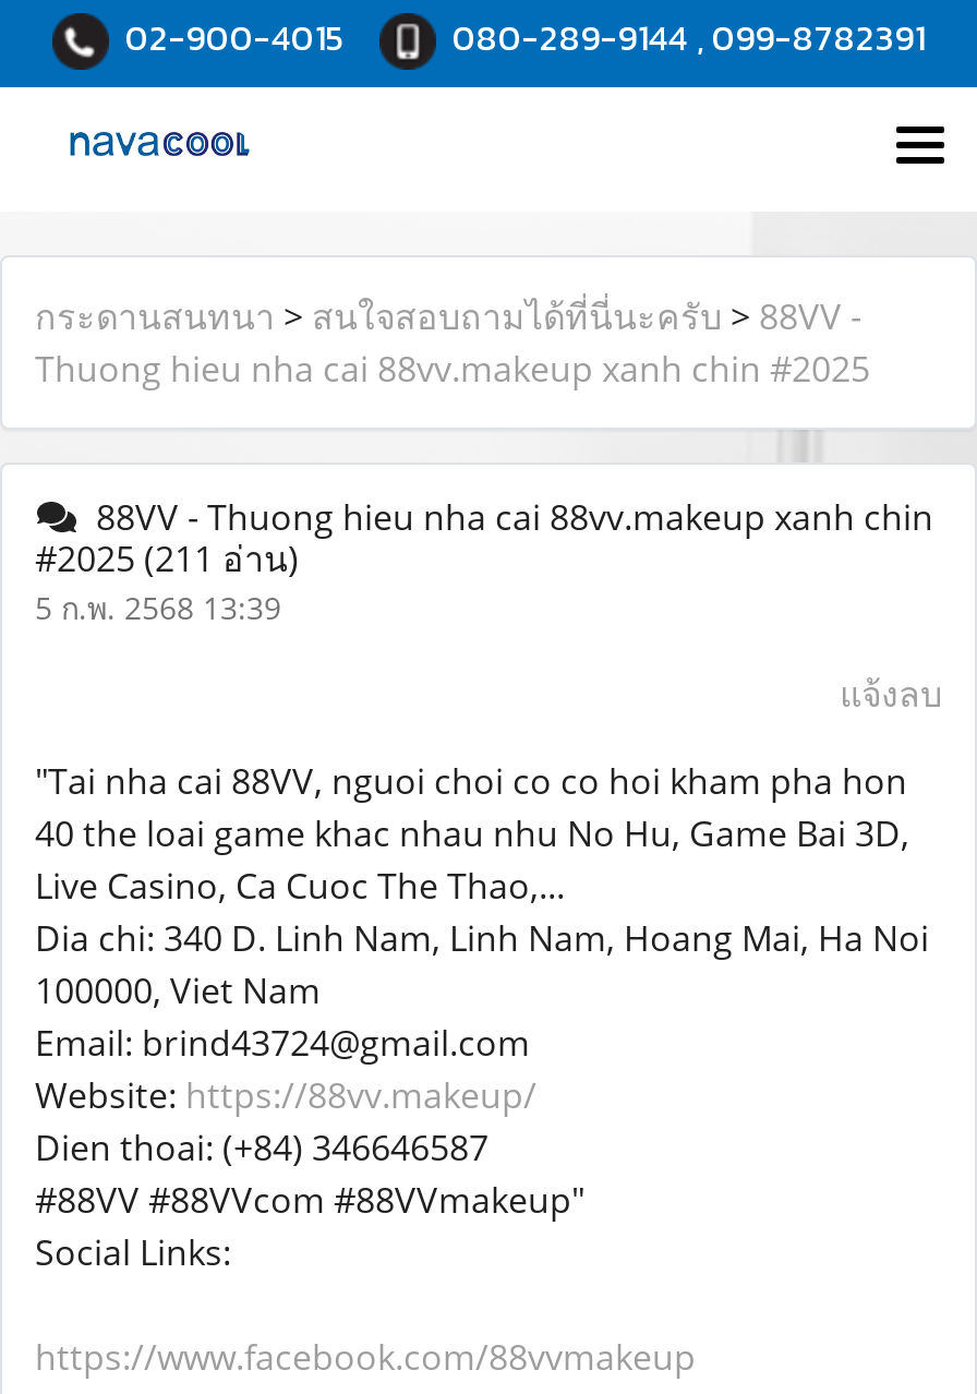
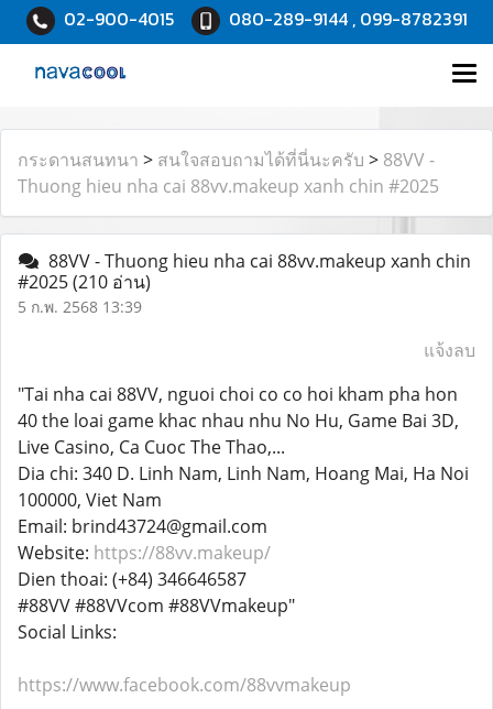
- #2025 (211 อ่าน)
+ #2025 (210 อ่าน)
